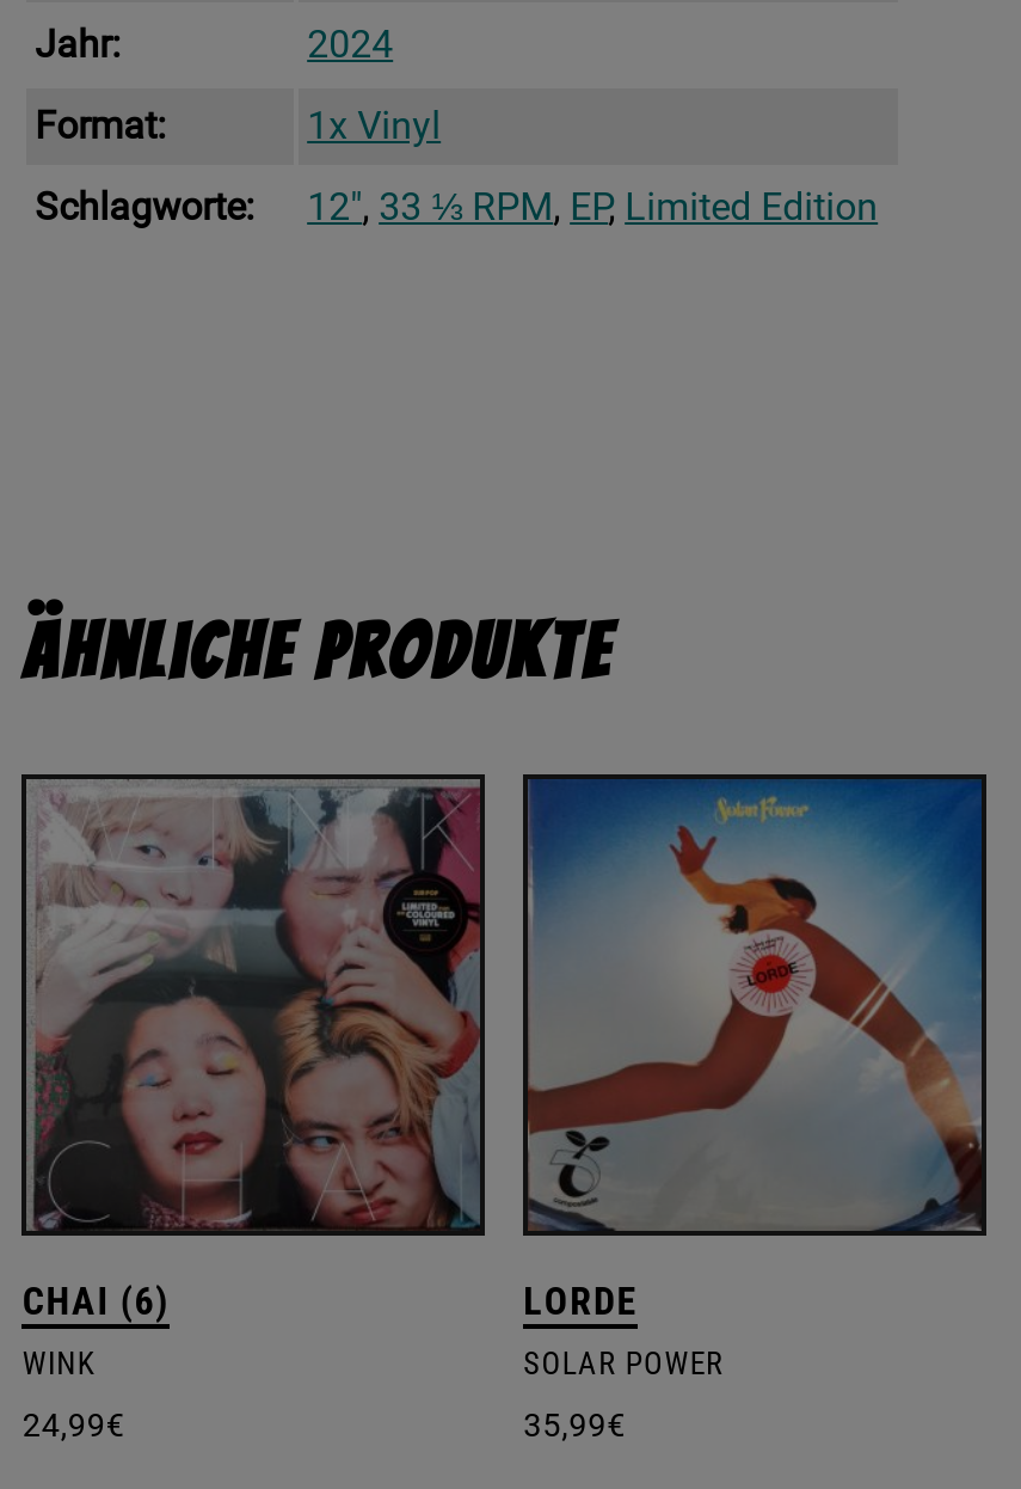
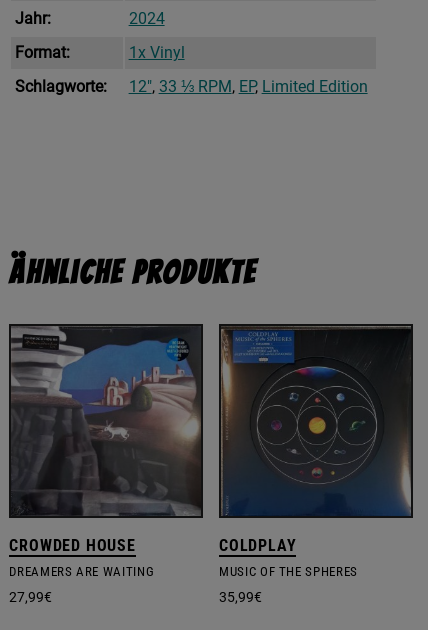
- [image]
- CHAI (6)
+ [image]
+ CROWDED HOUSE

- [image]
- LORDE
+ [image]
+ COLDPLAY

- WINK
+ DREAMERS ARE WAITING

- SOLAR POWER
+ MUSIC OF THE SPHERES

- 24,99€
+ 27,99€
